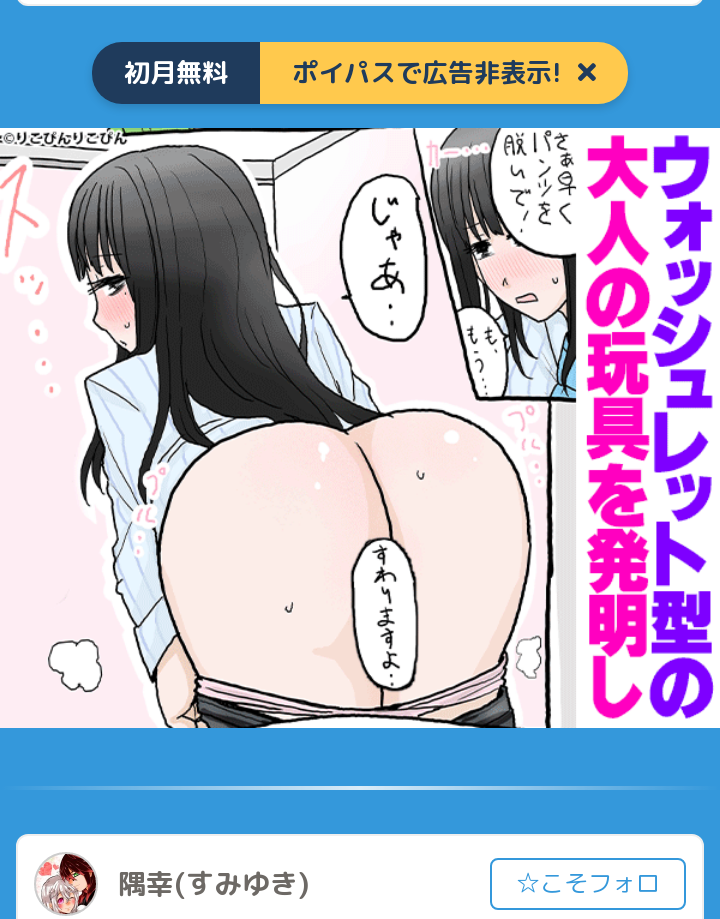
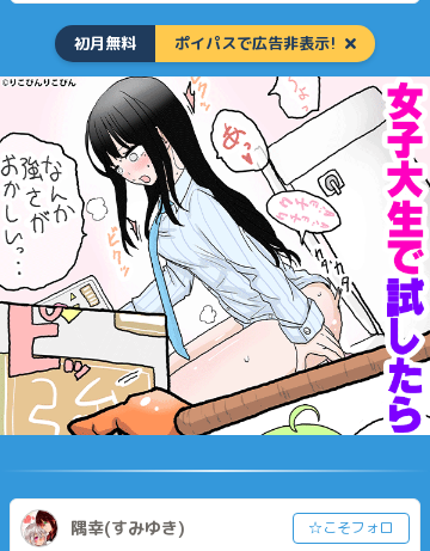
- [image]
+ [image]
